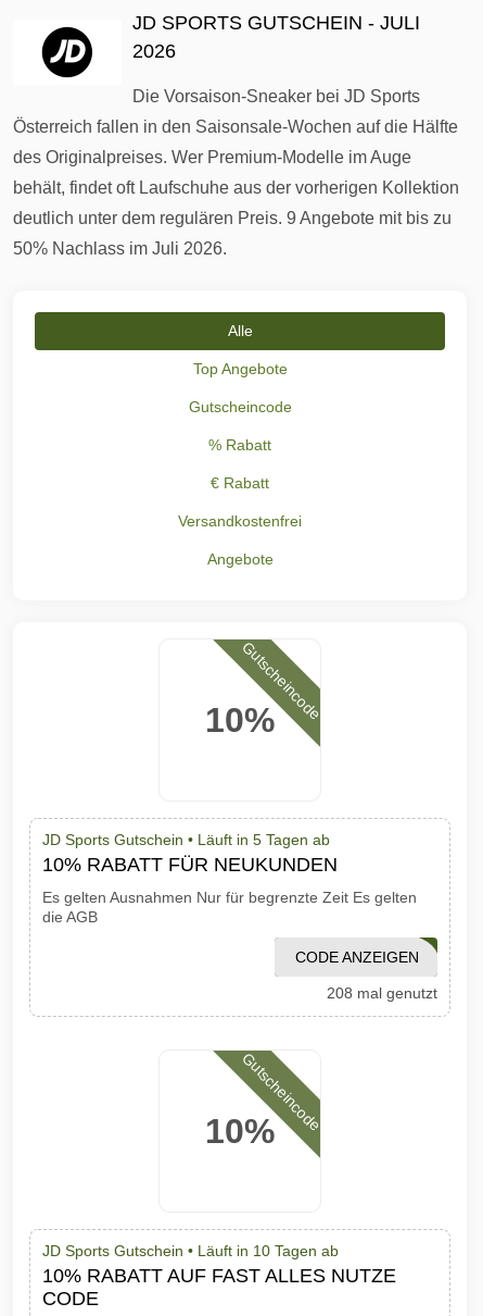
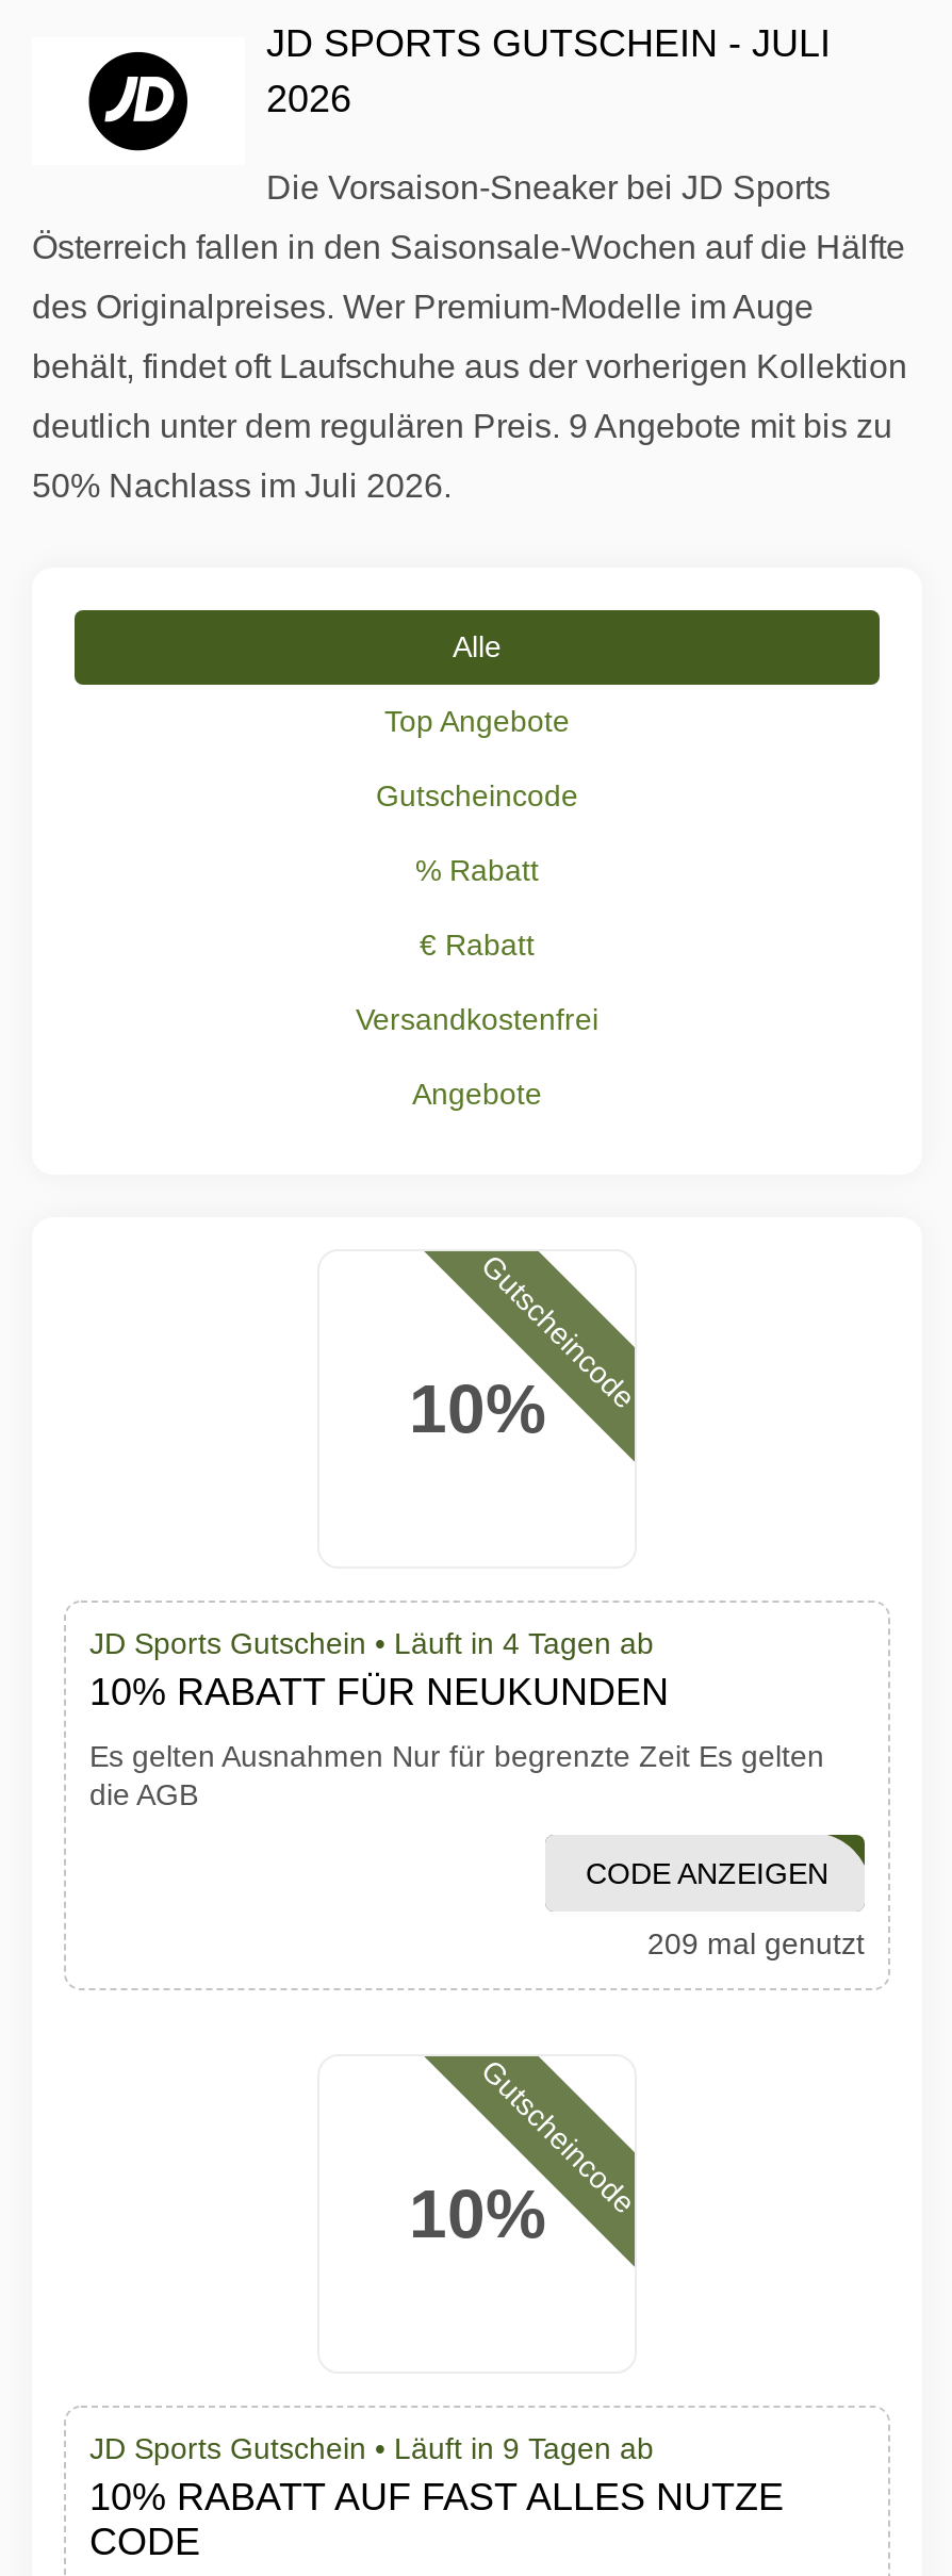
- JD Sports Gutschein • Läuft in 5 Tagen ab
+ JD Sports Gutschein • Läuft in 4 Tagen ab

- 208 mal genutzt
+ 209 mal genutzt

- JD Sports Gutschein • Läuft in 10 Tagen ab
+ JD Sports Gutschein • Läuft in 9 Tagen ab
